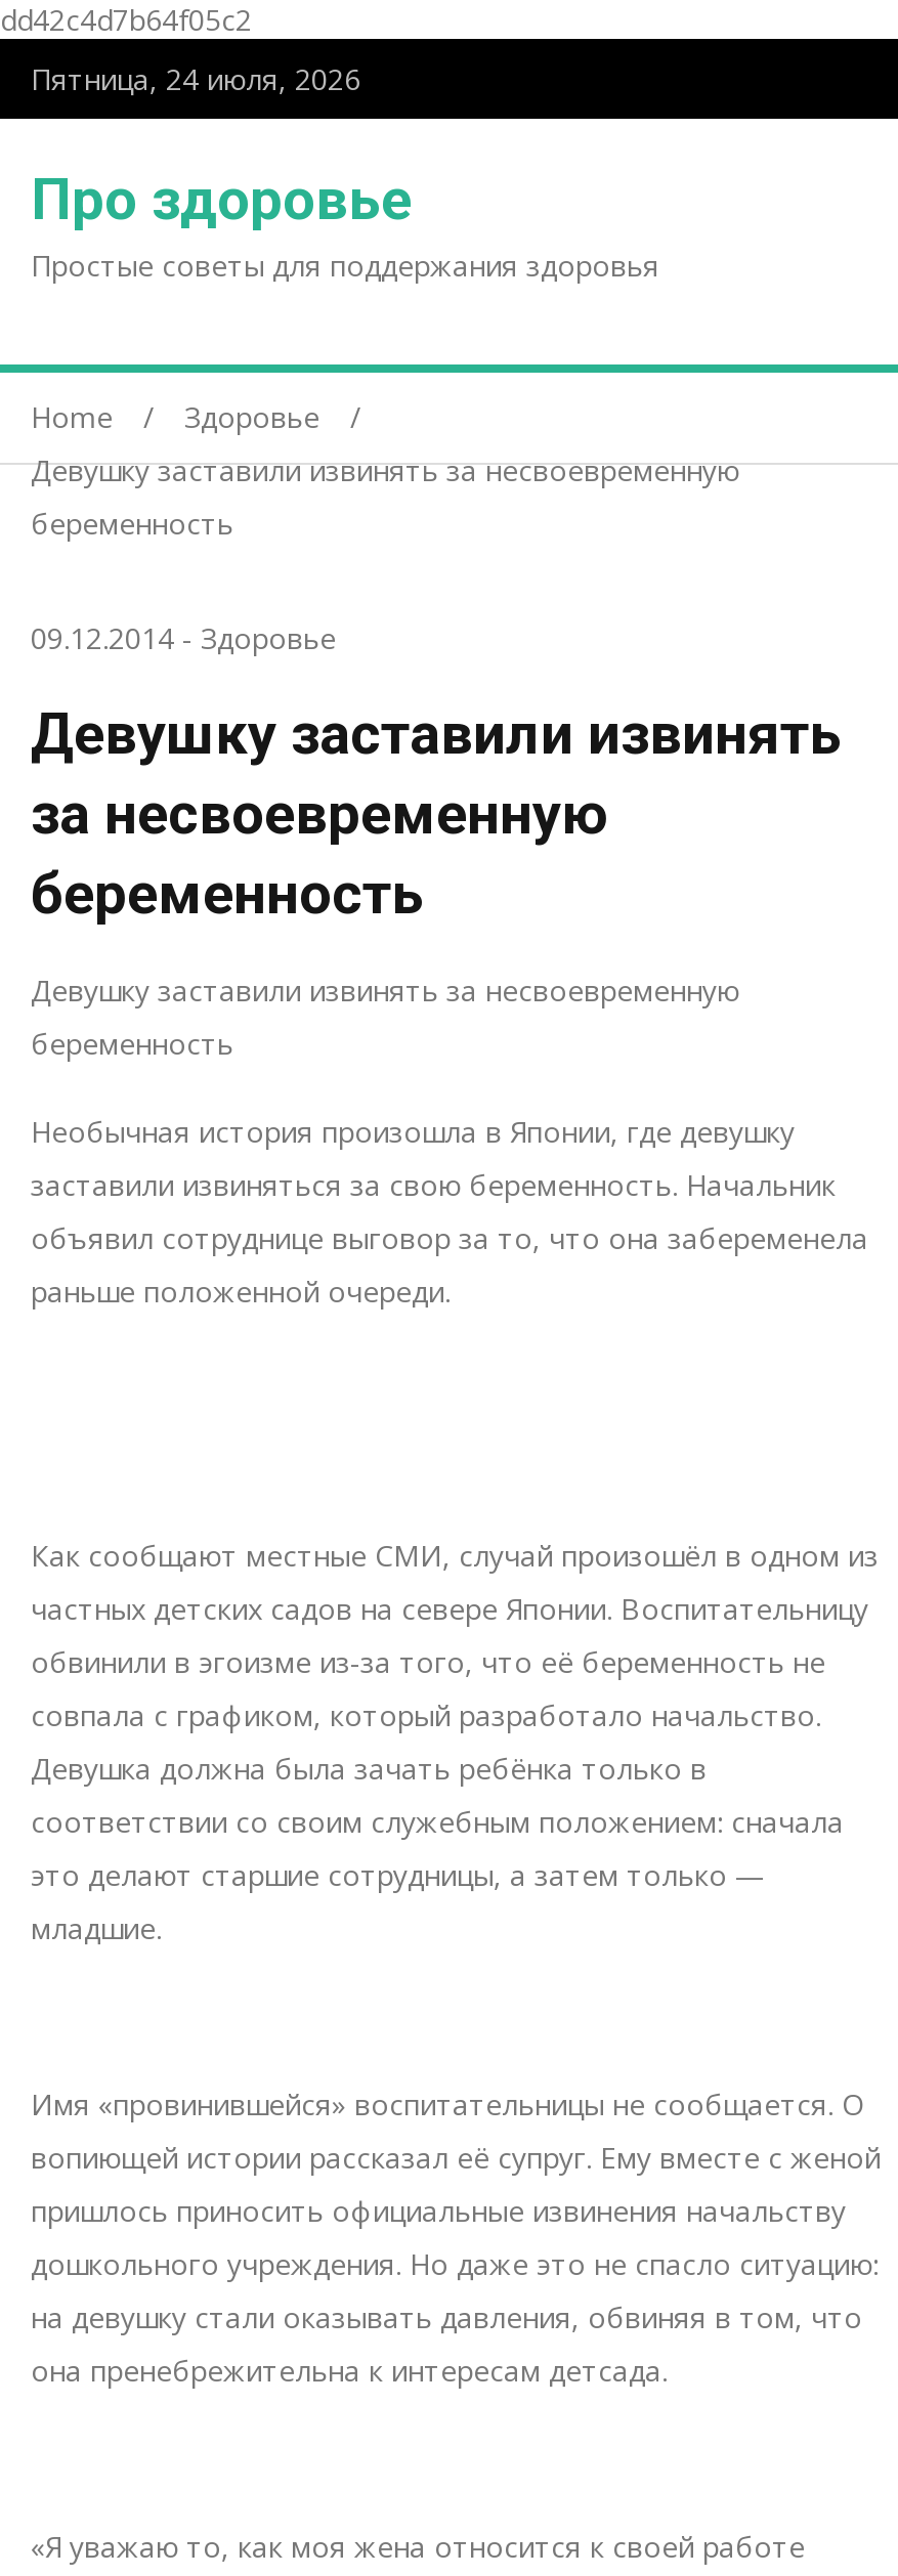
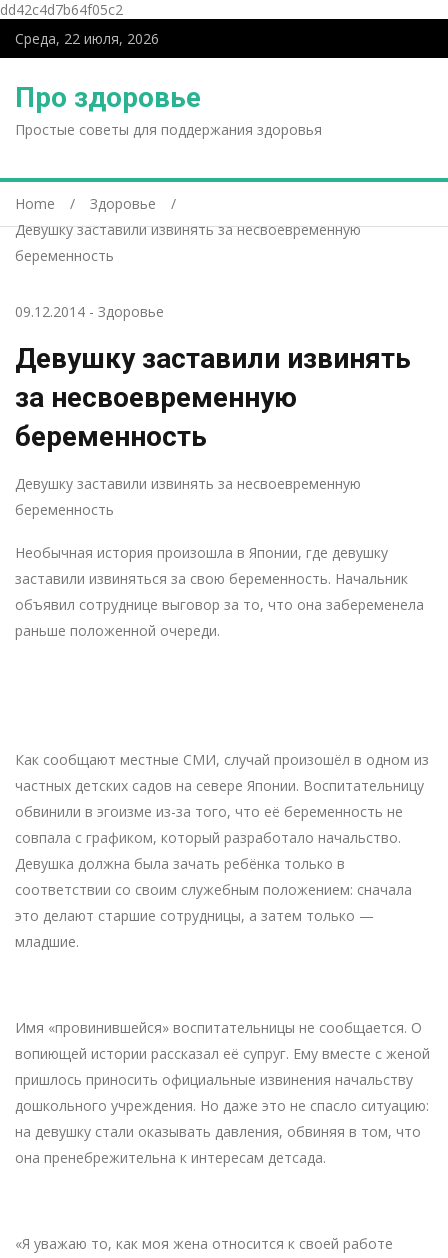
- Пятница, 24 июля, 2026
+ Среда, 22 июля, 2026
